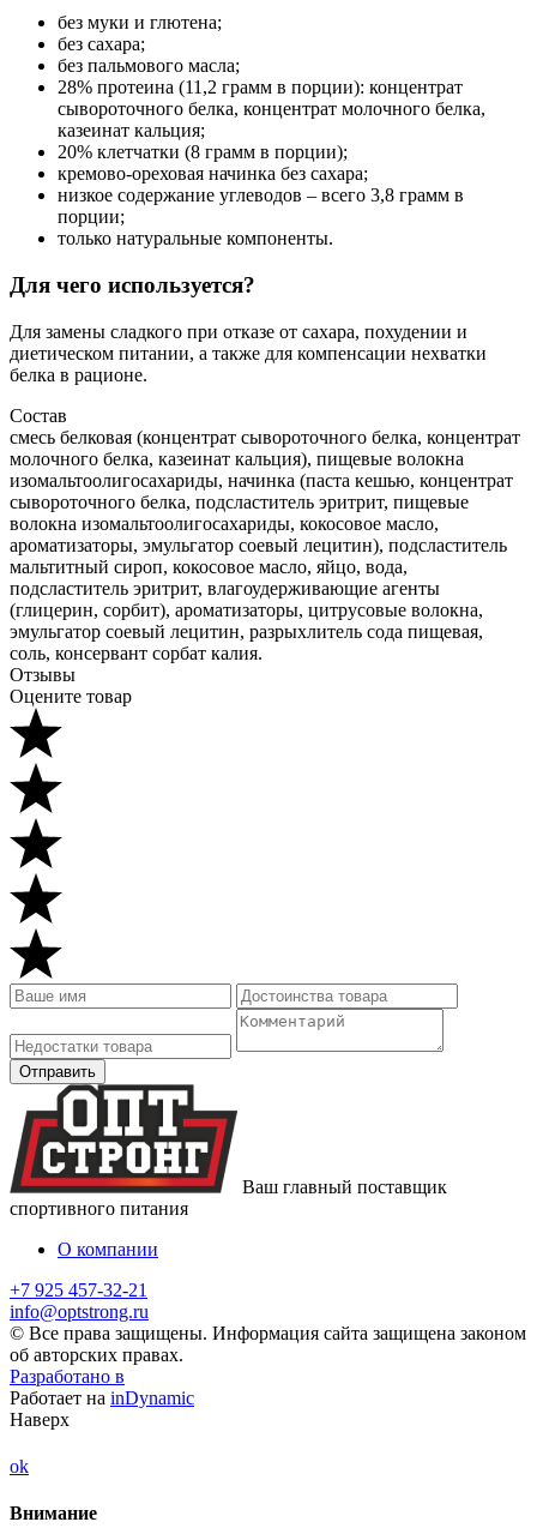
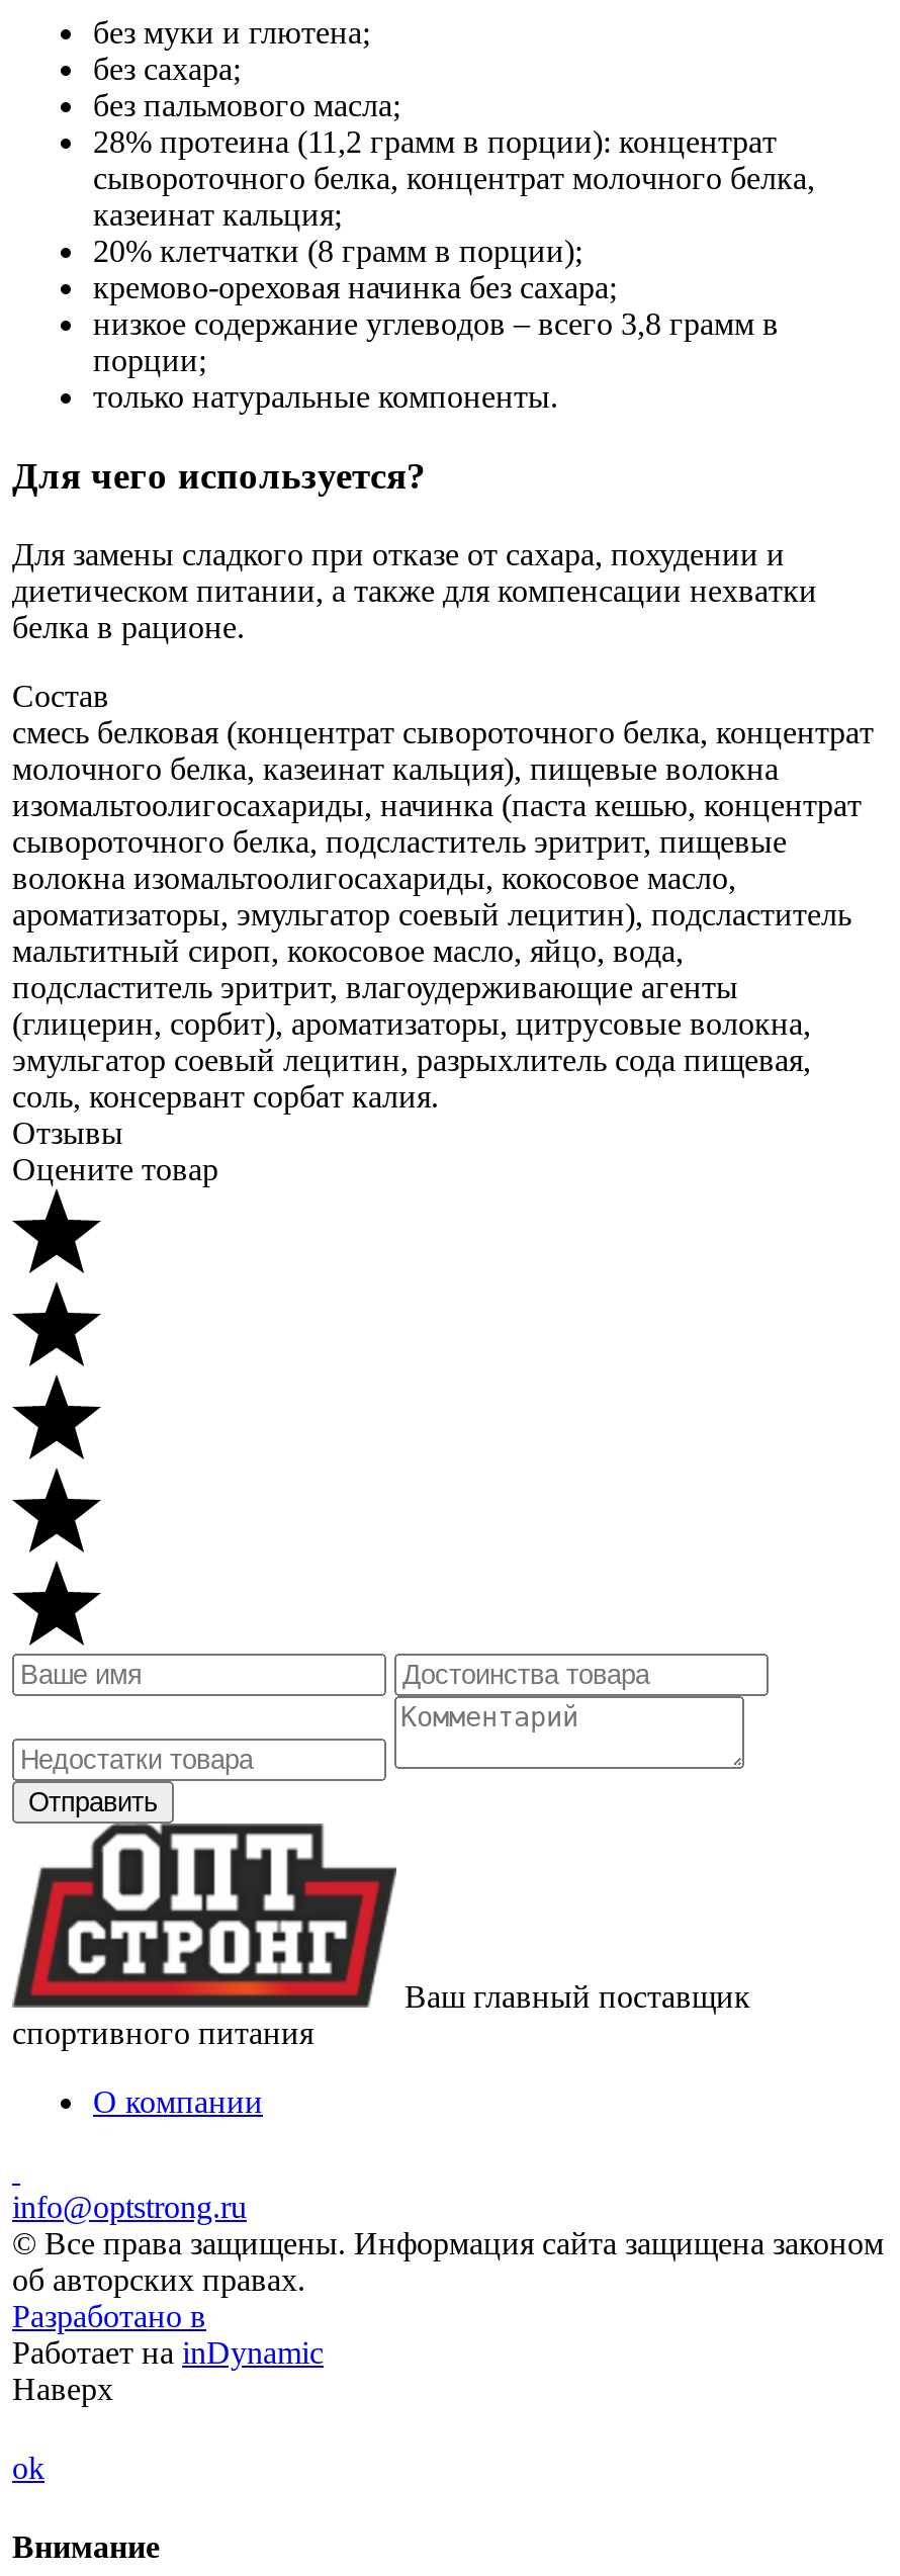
- +7 925 457-32-21
